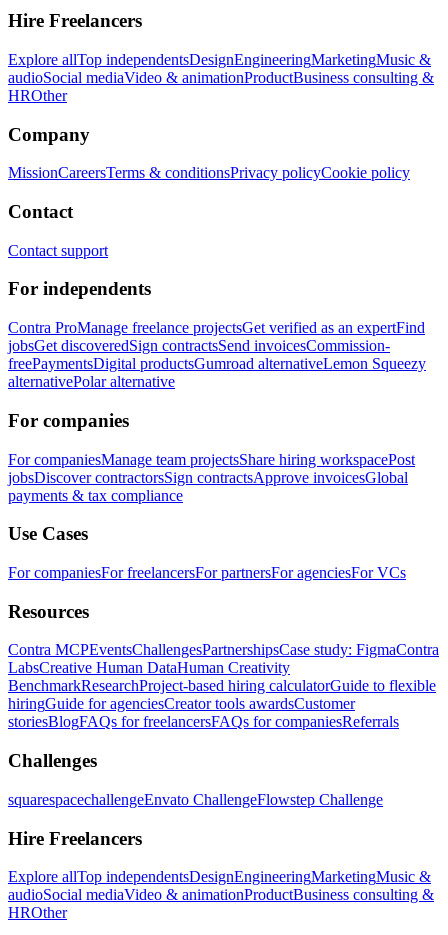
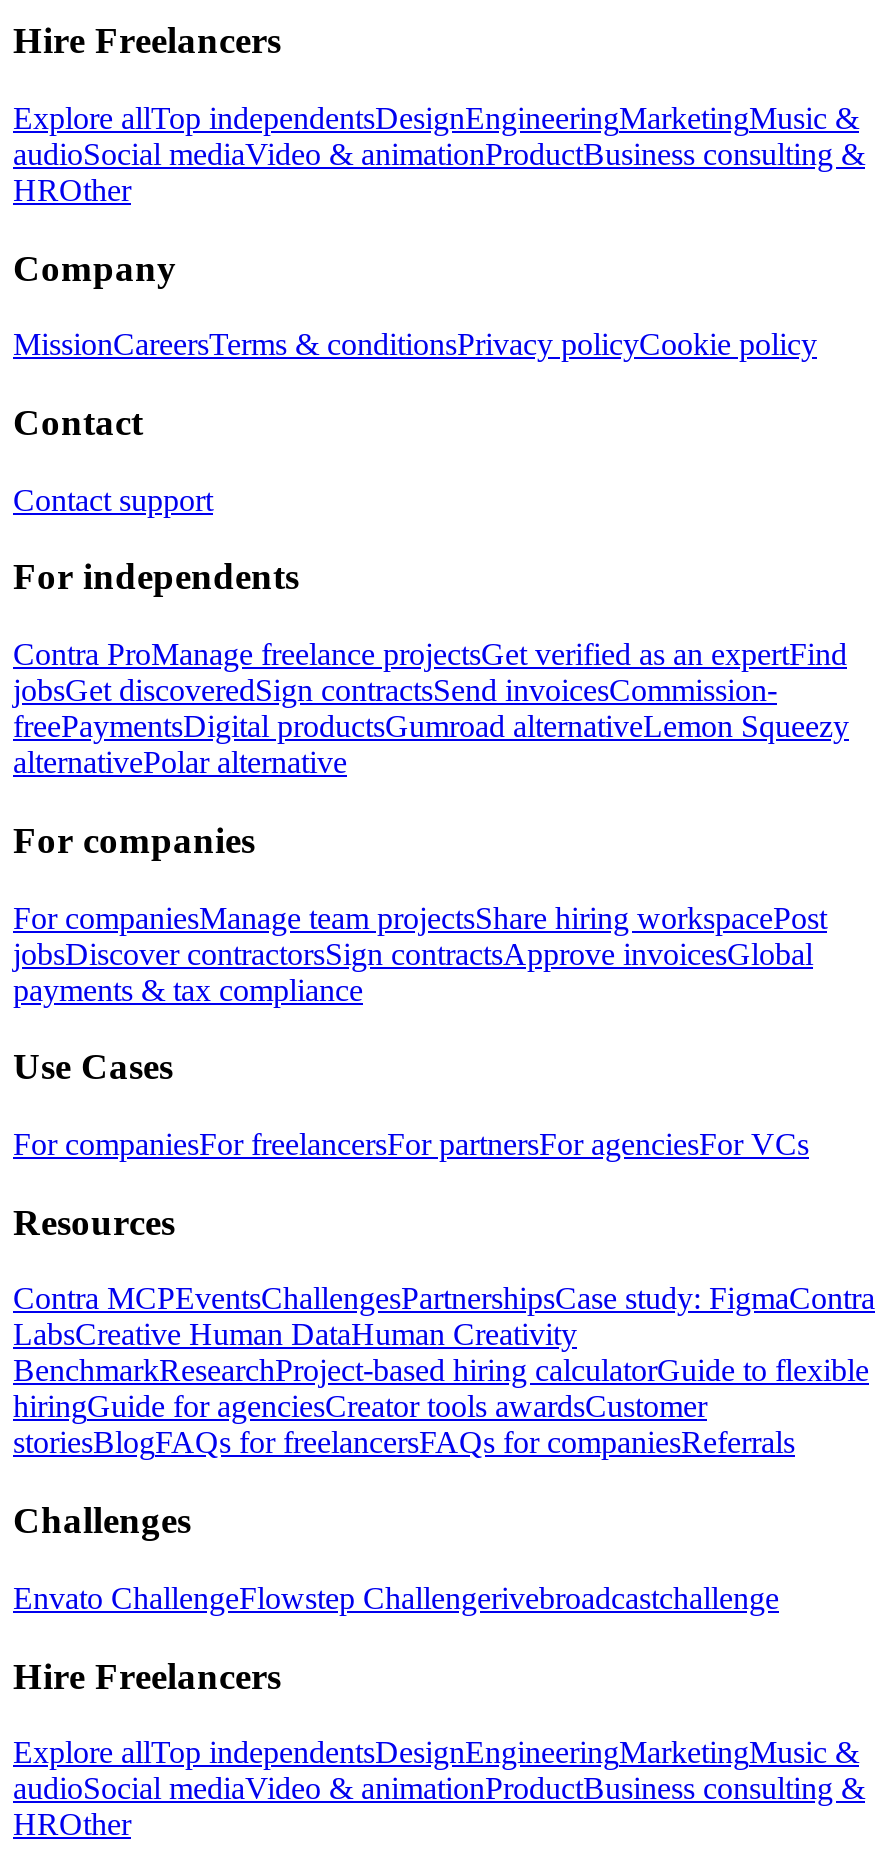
- squarespacechallengeEnvato ChallengeFlowstep Challenge
+ Envato ChallengeFlowstep Challengerivebroadcastchallenge
